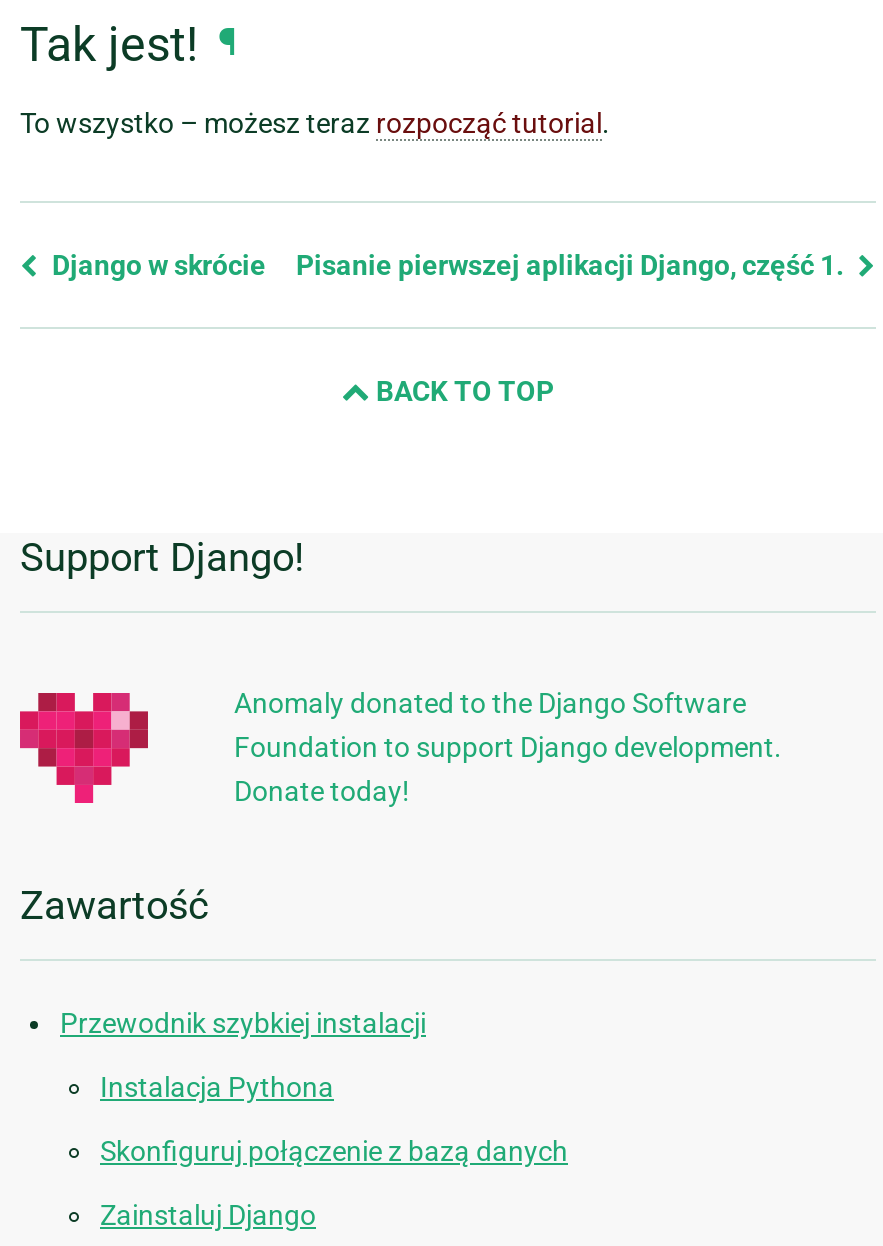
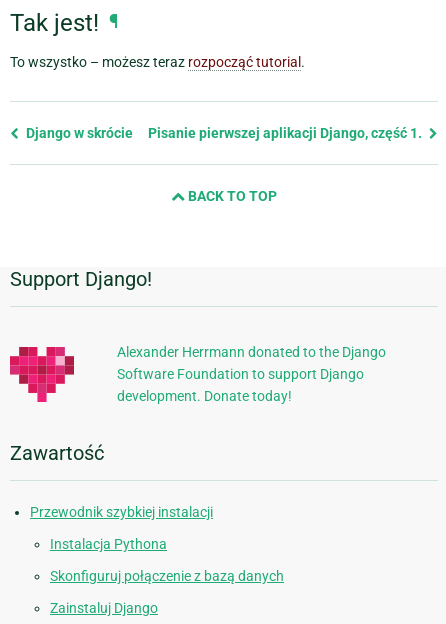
- Anomaly donated to the Django Software
- Foundation to support Django development.
- Donate today!
+ Alexander Herrmann donated to the Django
+ Software Foundation to support Django
+ development. Donate today!
